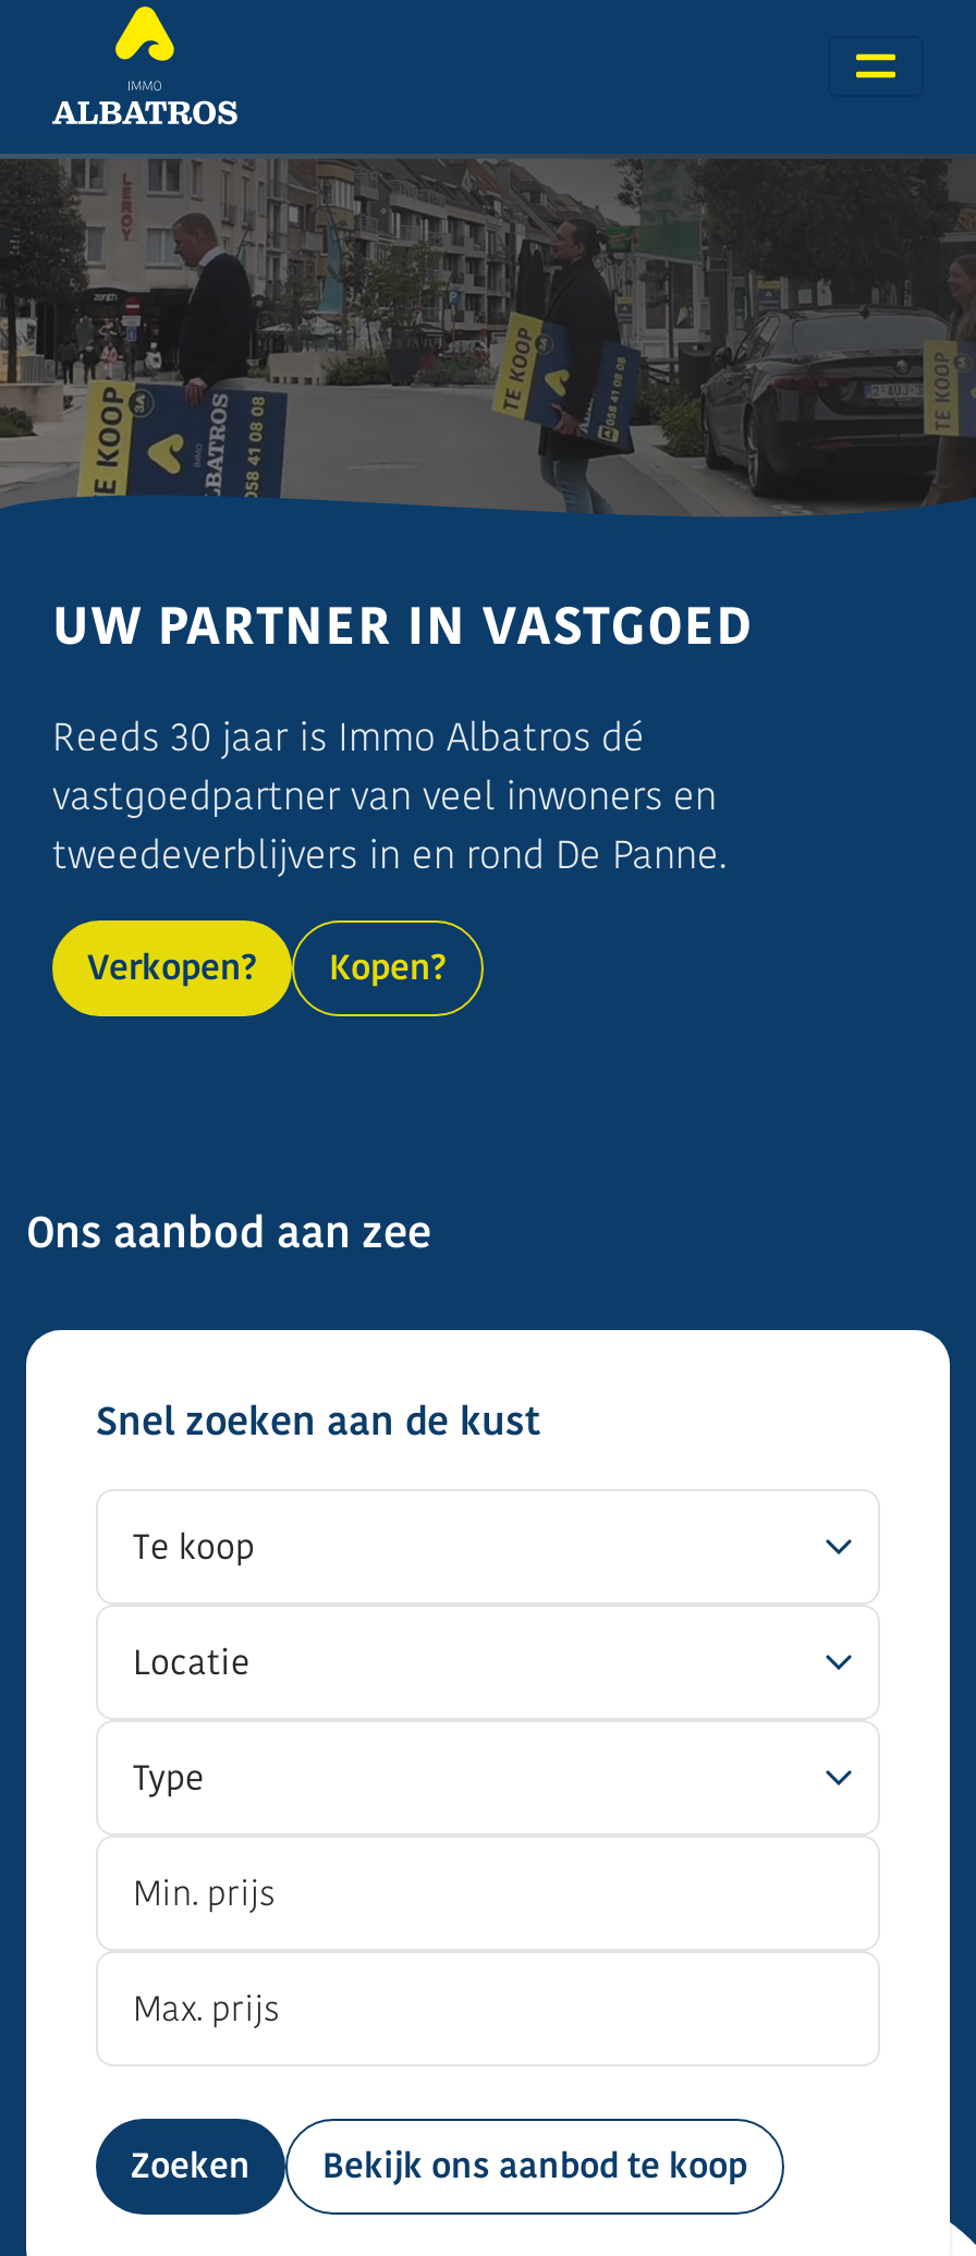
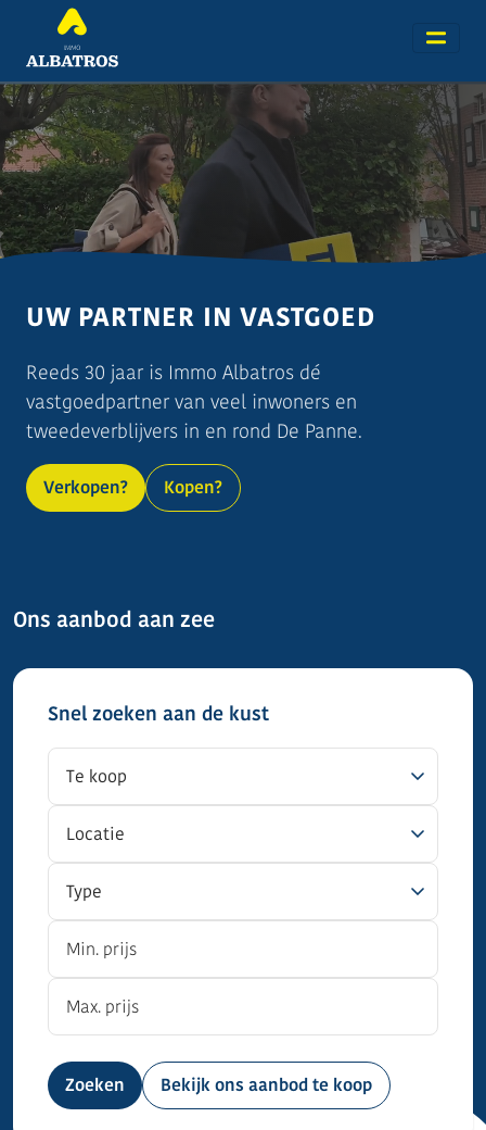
- [image]
+ [image]
